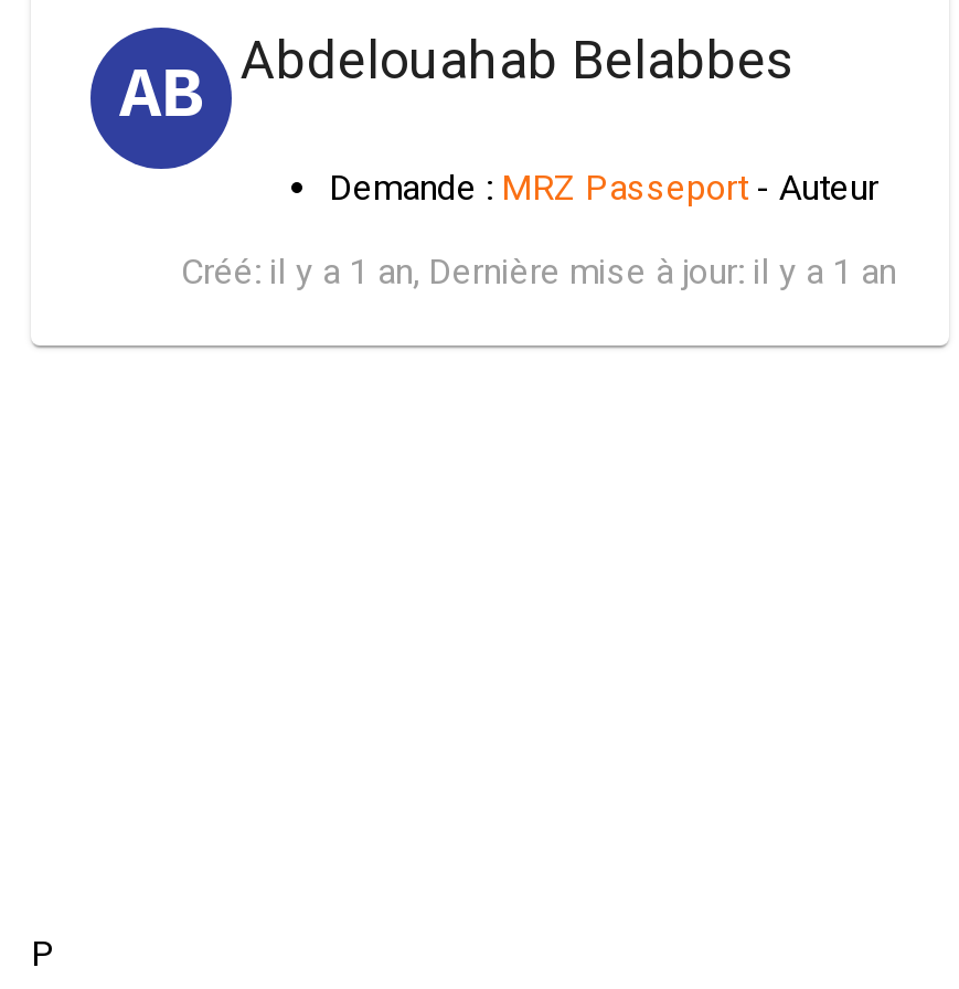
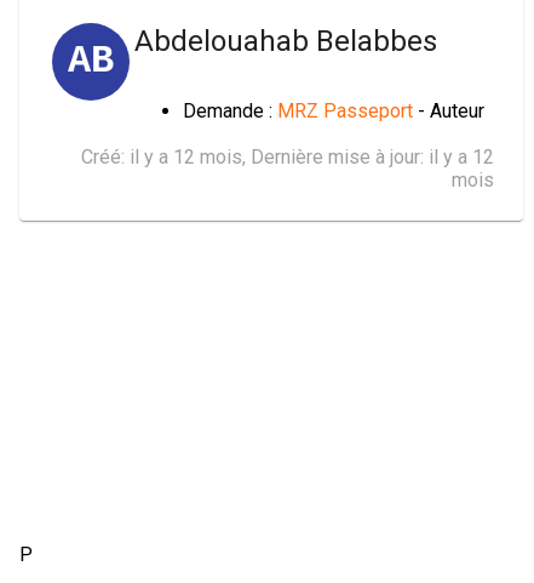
- Créé: il y a 1 an, Dernière mise à jour: il y a 1 an
+ Créé: il y a 12 mois, Dernière mise à jour: il y a 12
+ mois
